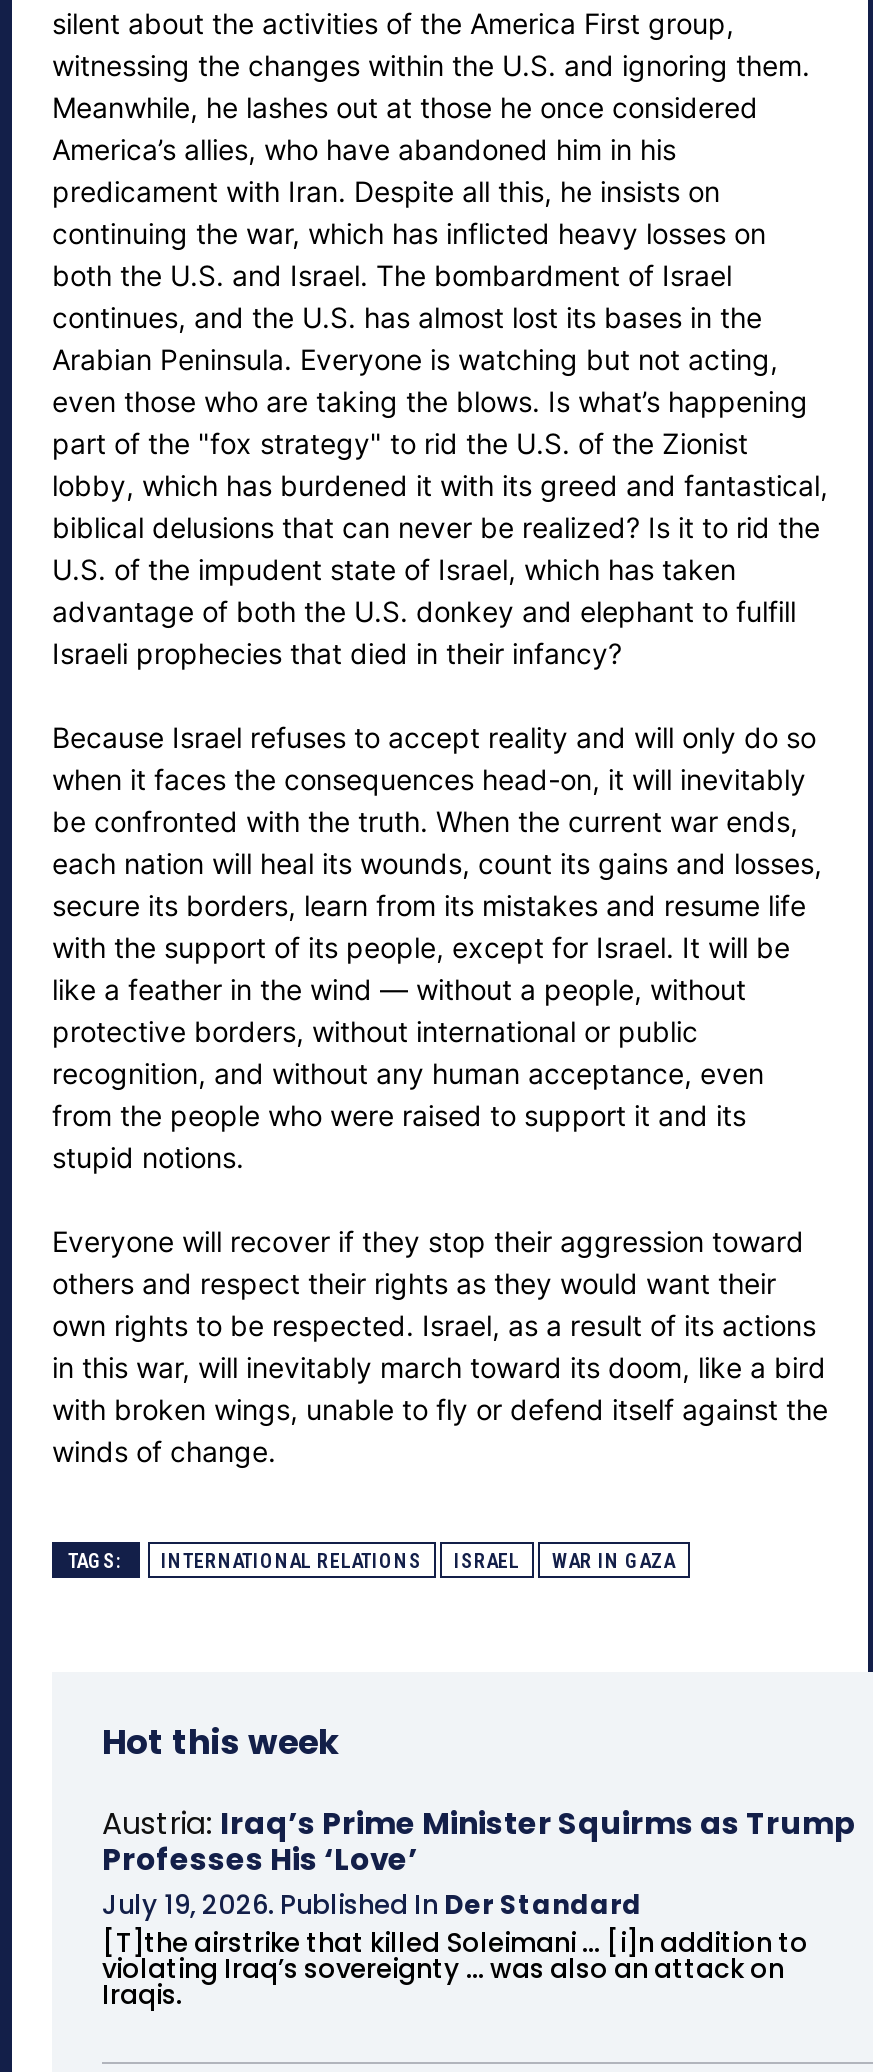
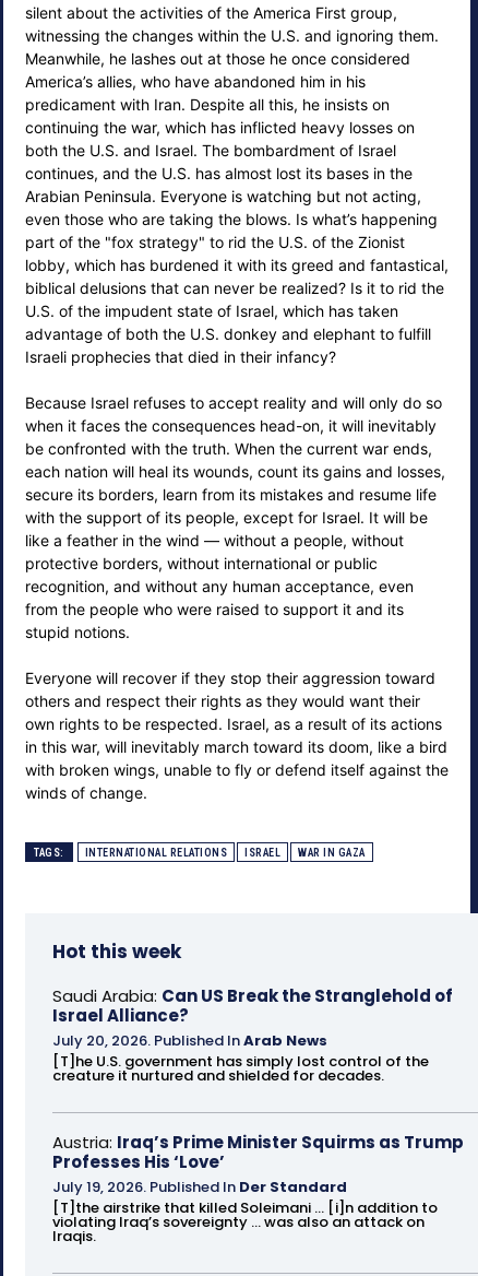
+ Saudi Arabia: Can US Break the Stranglehold of
+ Israel Alliance?
+ July 20, 2026. Published InArab News
+ [T]he U.S. government has simply lost control of the
+ creature it nurtured and shielded for decades.
